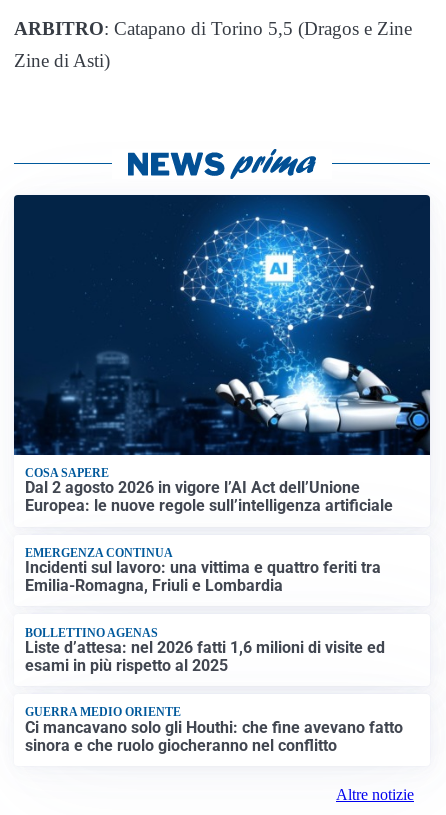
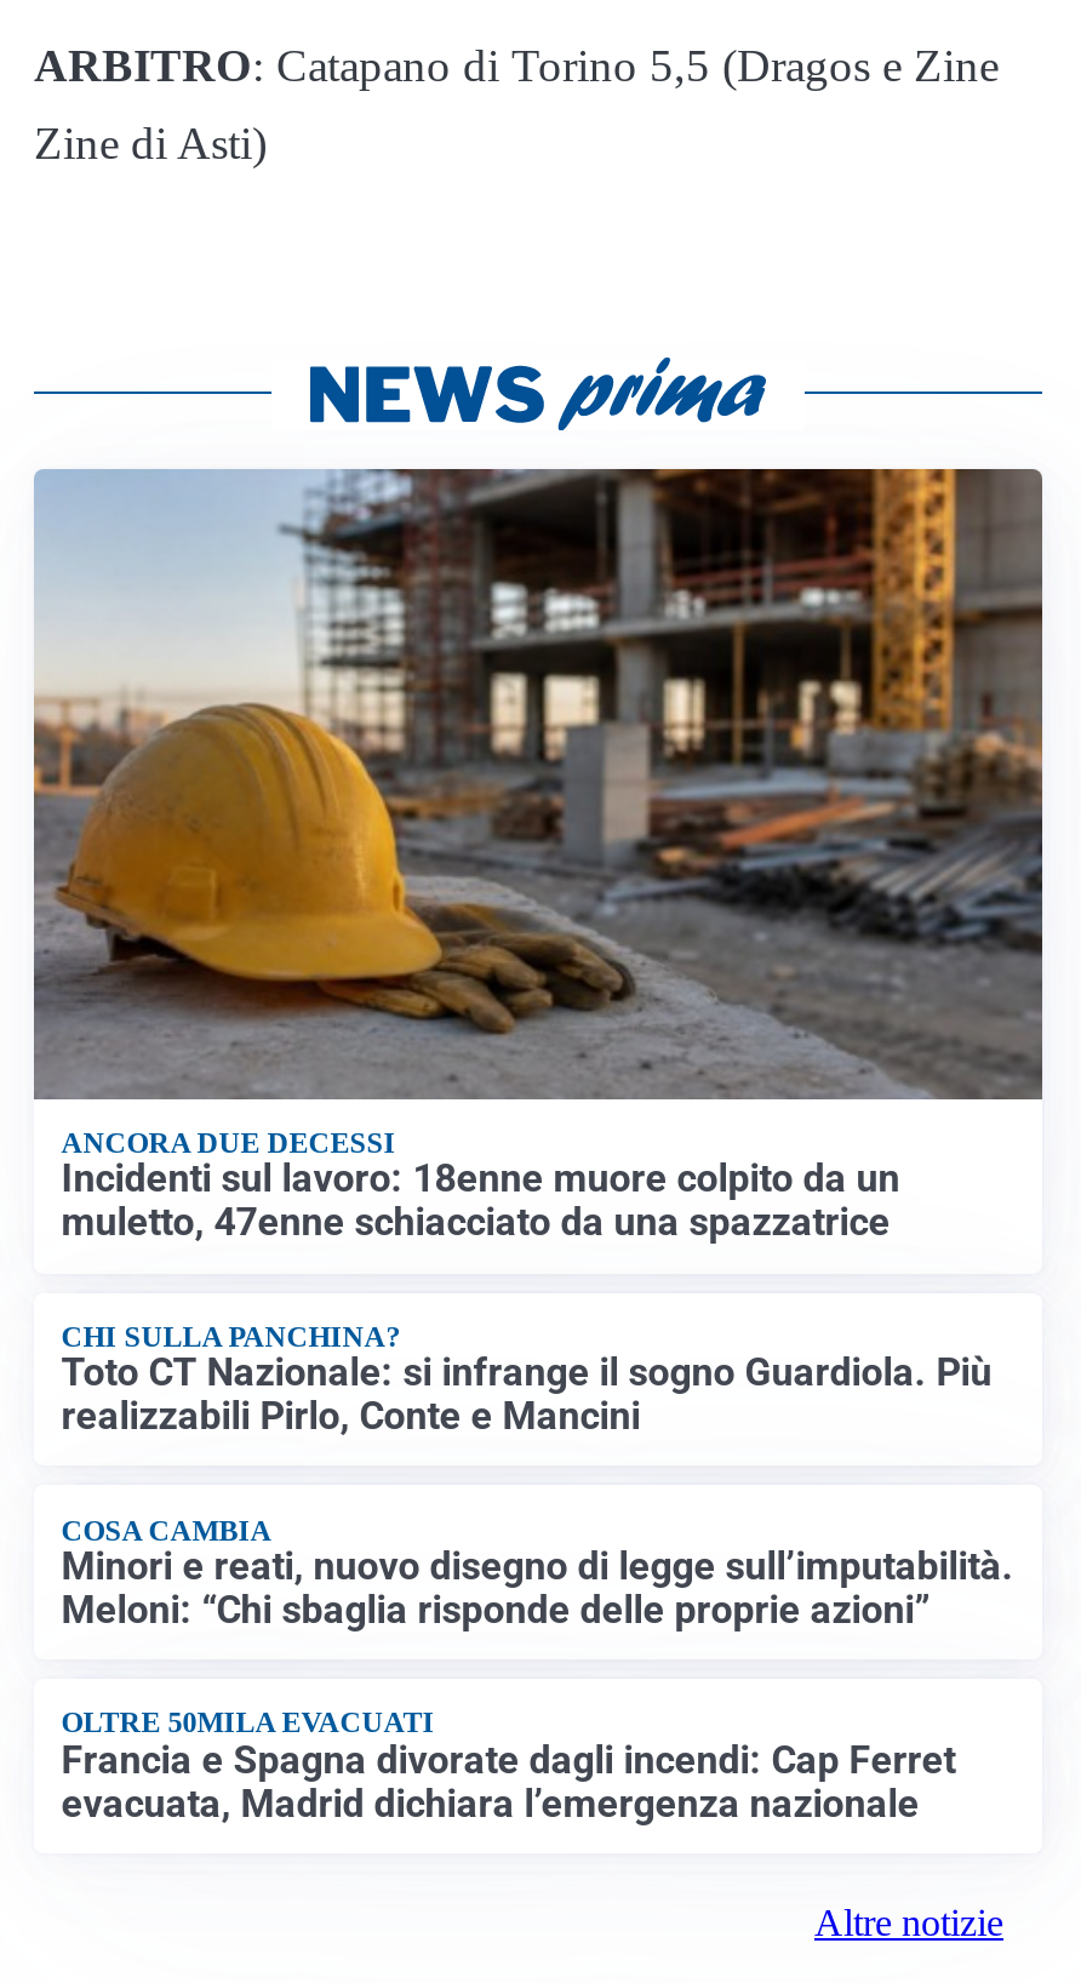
- [image]
- COSA SAPERE
- Dal 2 agosto 2026 in vigore l’AI Act dell’Unione
- Europea: le nuove regole sull’intelligenza artificiale
+ [image]
+ ANCORA DUE DECESSI
+ Incidenti sul lavoro: 18enne muore colpito da un
+ muletto, 47enne schiacciato da una spazzatrice

- EMERGENZA CONTINUA
- Incidenti sul lavoro: una vittima e quattro feriti tra
- Emilia-Romagna, Friuli e Lombardia
+ CHI SULLA PANCHINA?
+ Toto CT Nazionale: si infrange il sogno Guardiola. Più
+ realizzabili Pirlo, Conte e Mancini

- BOLLETTINO AGENAS
- Liste d’attesa: nel 2026 fatti 1,6 milioni di visite ed
- esami in più rispetto al 2025
+ COSA CAMBIA
+ Minori e reati, nuovo disegno di legge sull’imputabilità.
+ Meloni: “Chi sbaglia risponde delle proprie azioni”

- GUERRA MEDIO ORIENTE
- Ci mancavano solo gli Houthi: che fine avevano fatto
- sinora e che ruolo giocheranno nel conflitto
+ OLTRE 50MILA EVACUATI
+ Francia e Spagna divorate dagli incendi: Cap Ferret
+ evacuata, Madrid dichiara l’emergenza nazionale
